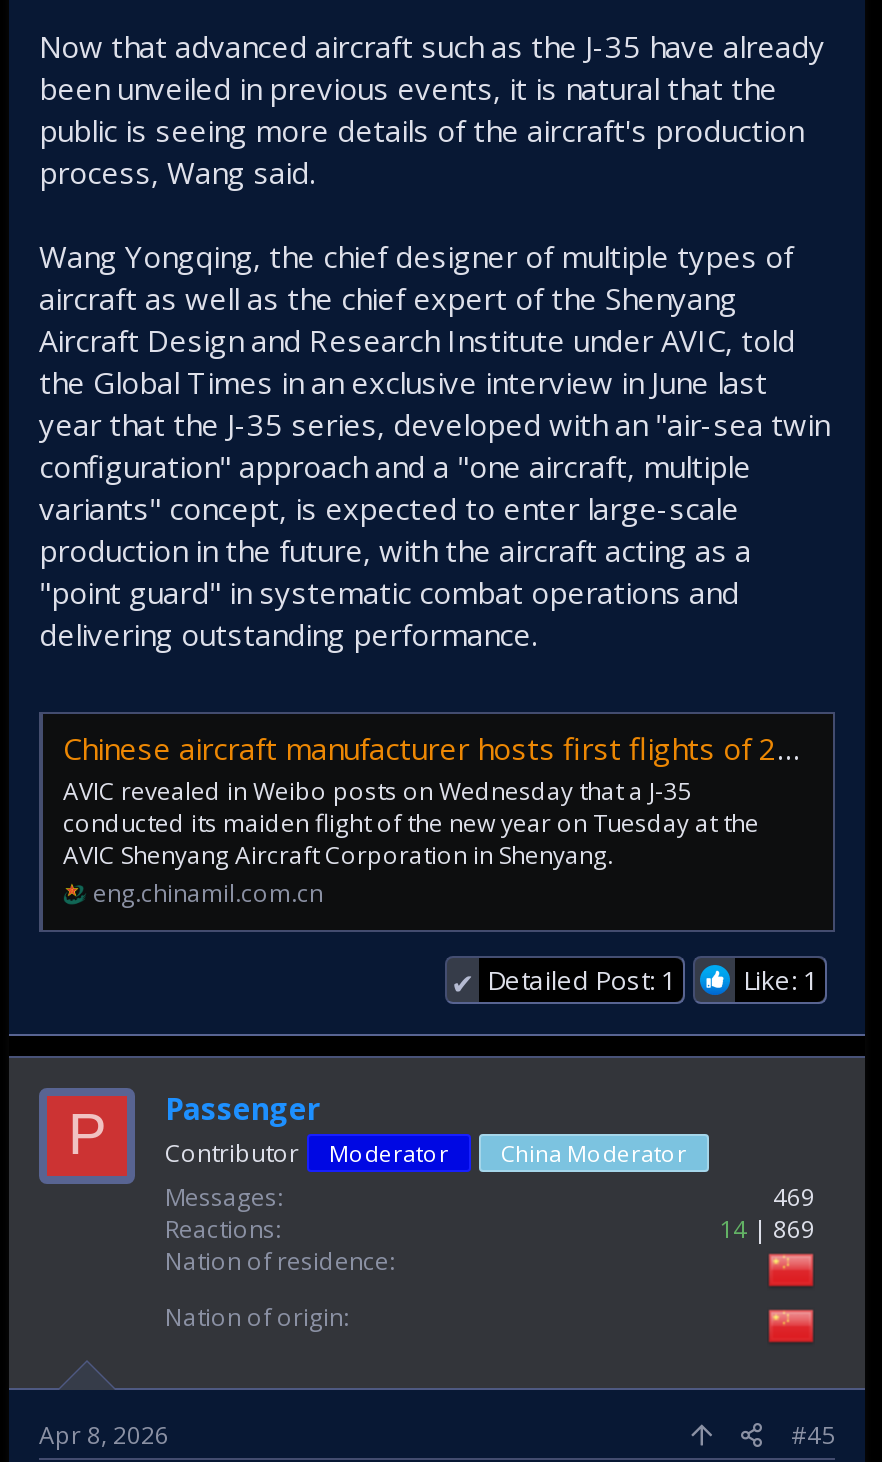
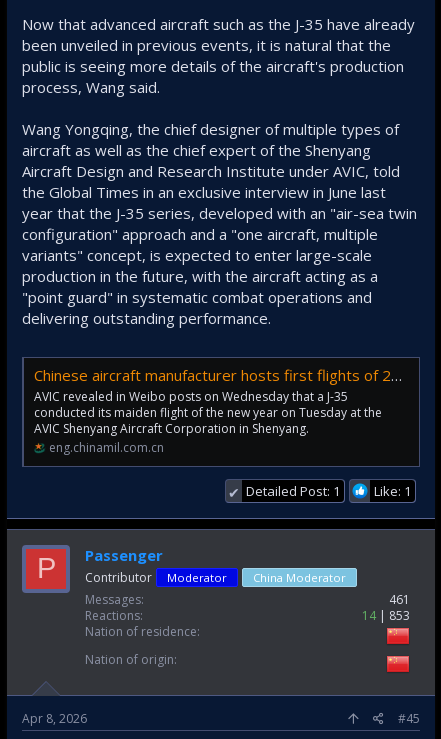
- 469
+ 461

- 14 869
+ 14 853
